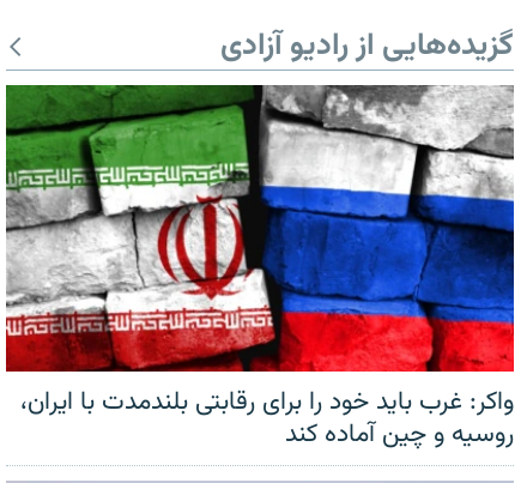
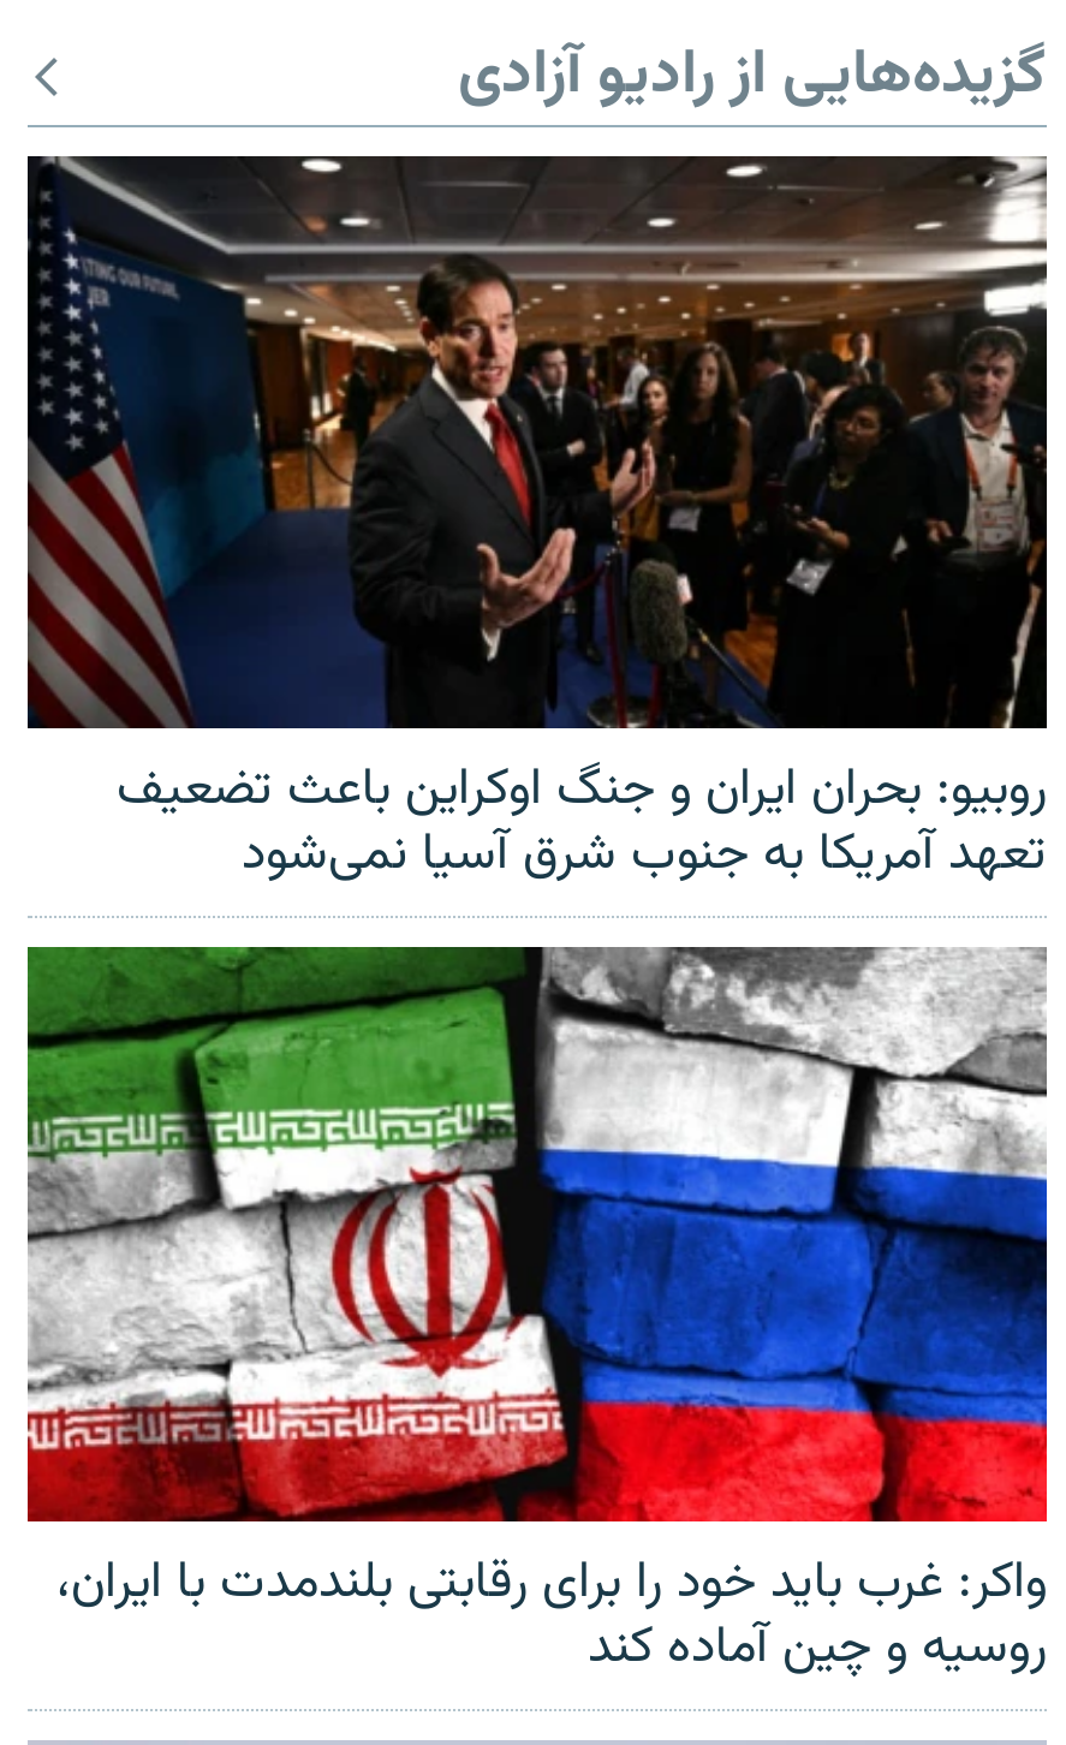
+ [image]
+ روبیو: بحران ایران و جنگ اوکراین باعث تضعیف
+ تعهد آمریکا به جنوب شرق آسیا نمی‌شود
